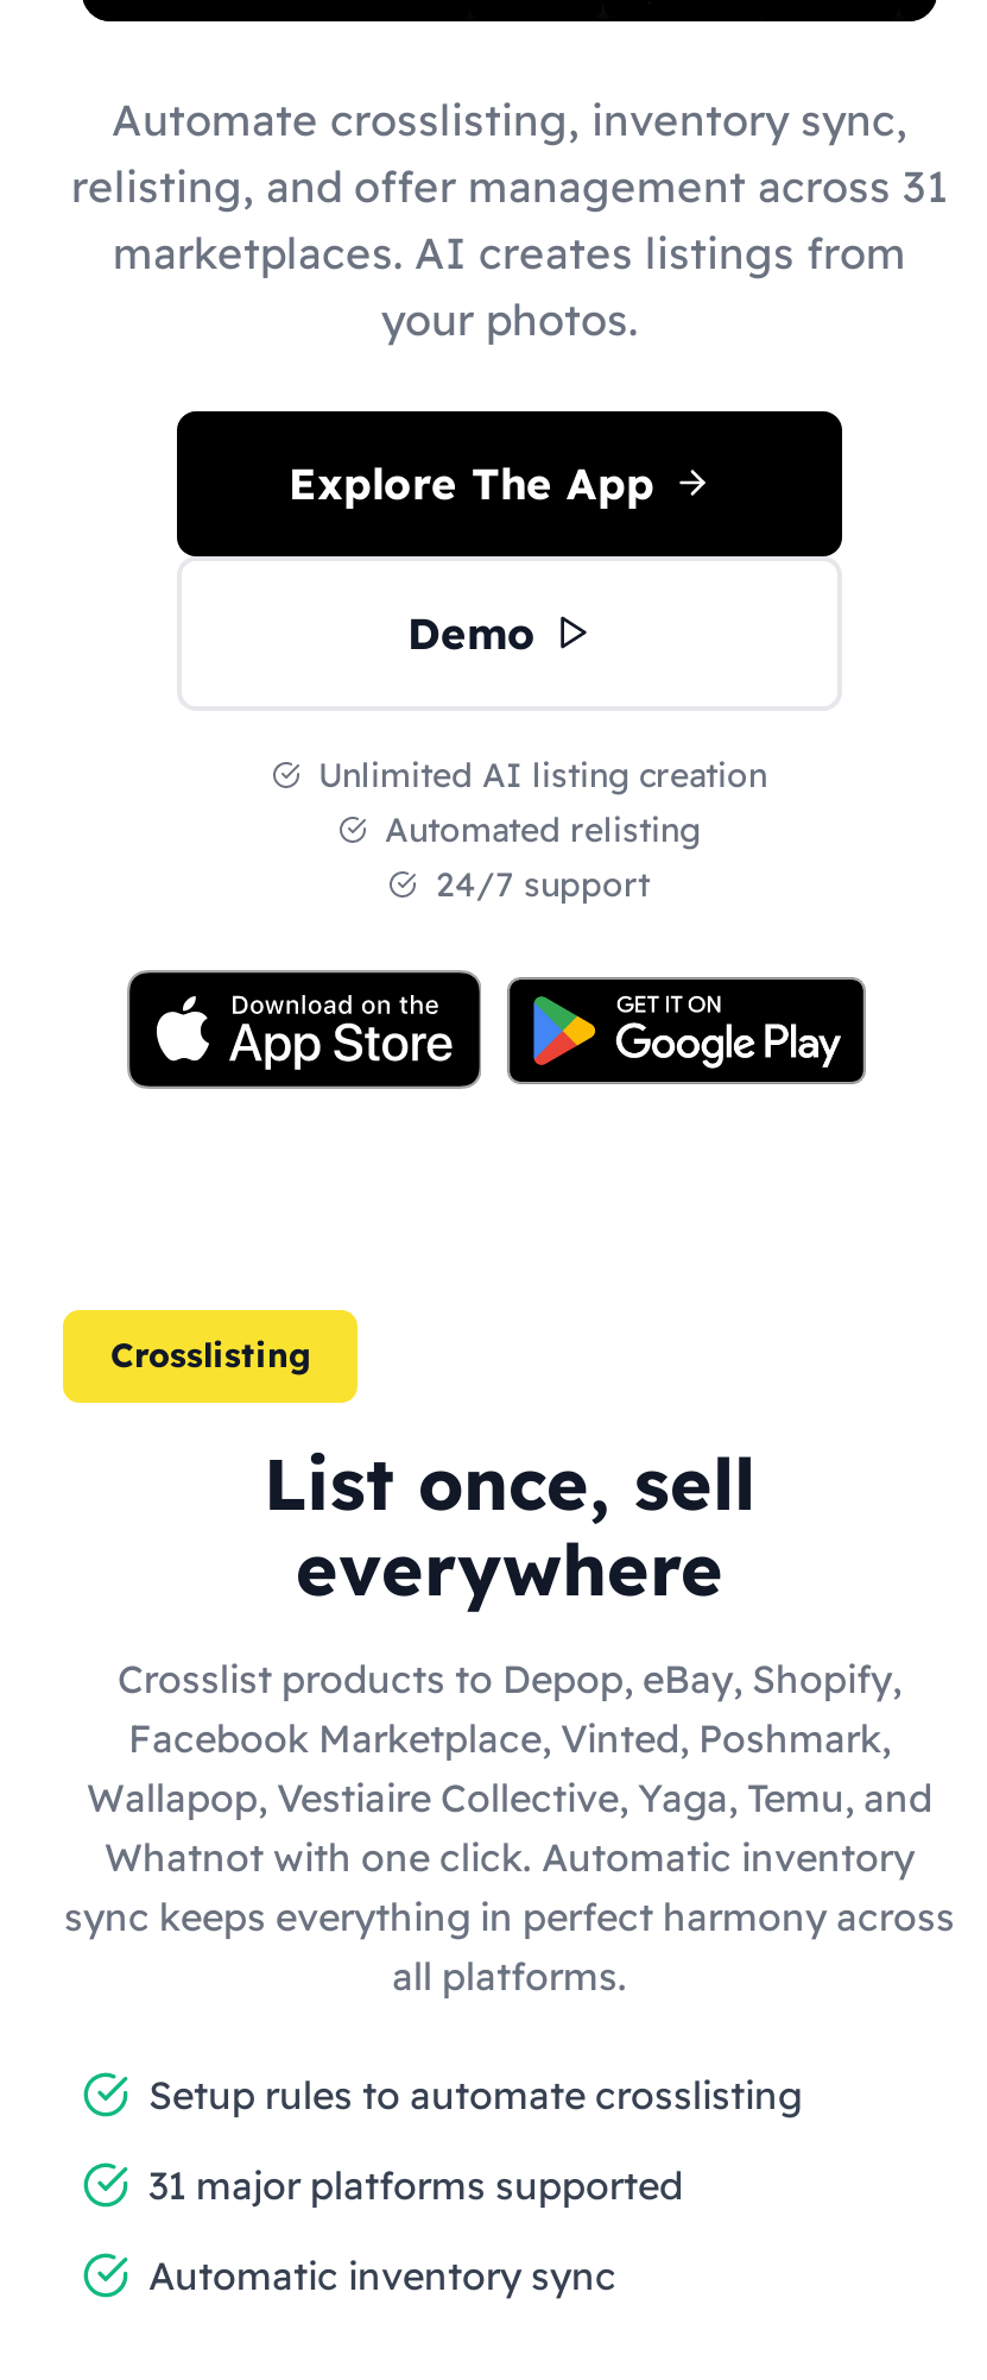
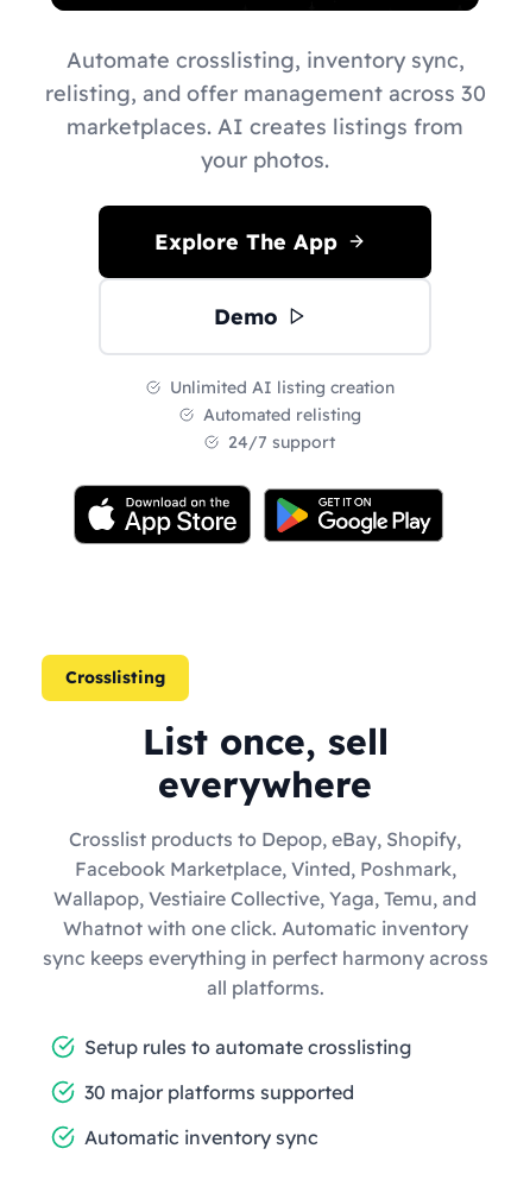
- relisting, and offer management across 31
+ relisting, and offer management across 30

- 31 major platforms supported
+ 30 major platforms supported
